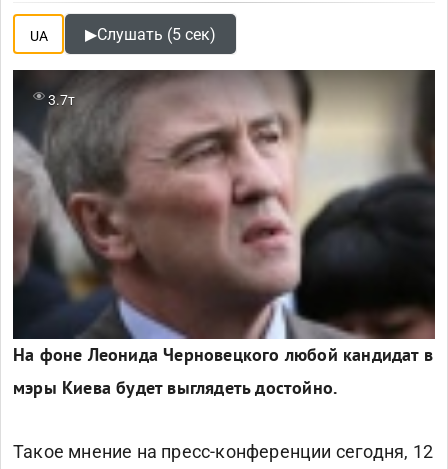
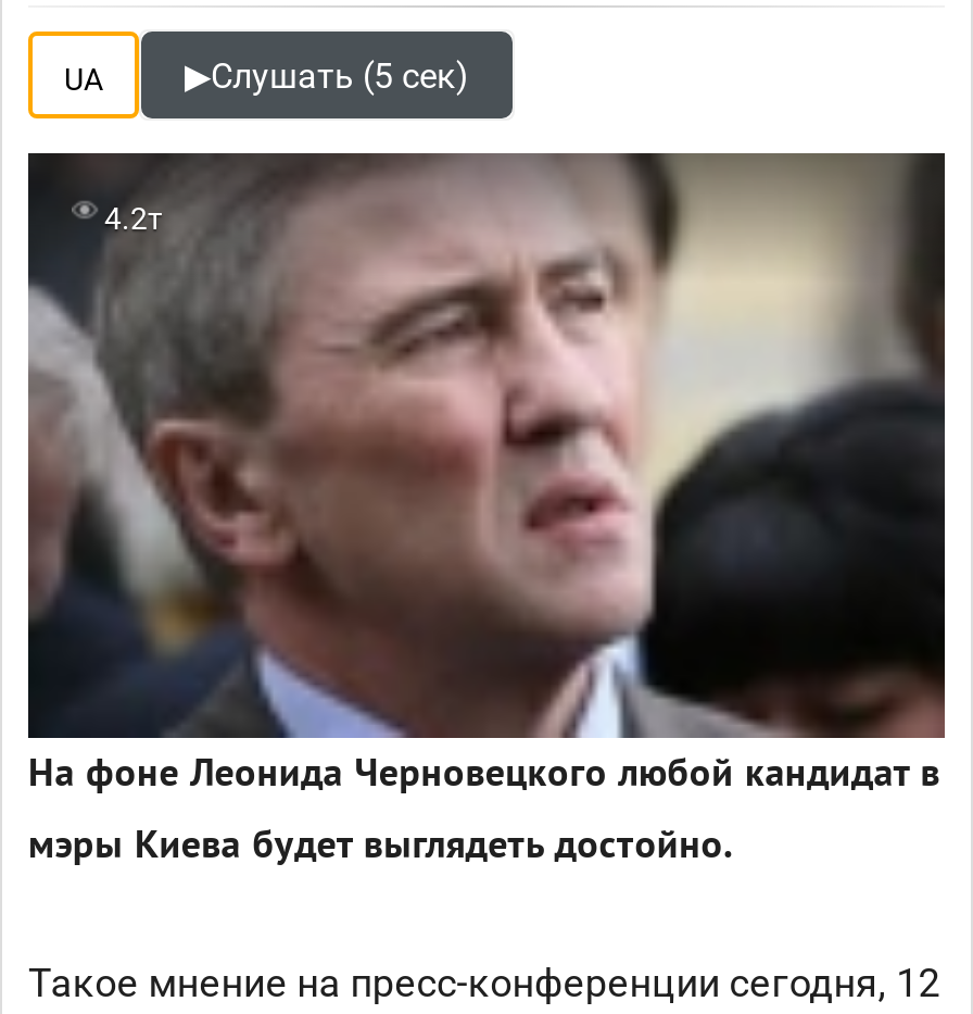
- 3.7т
+ 4.2т
